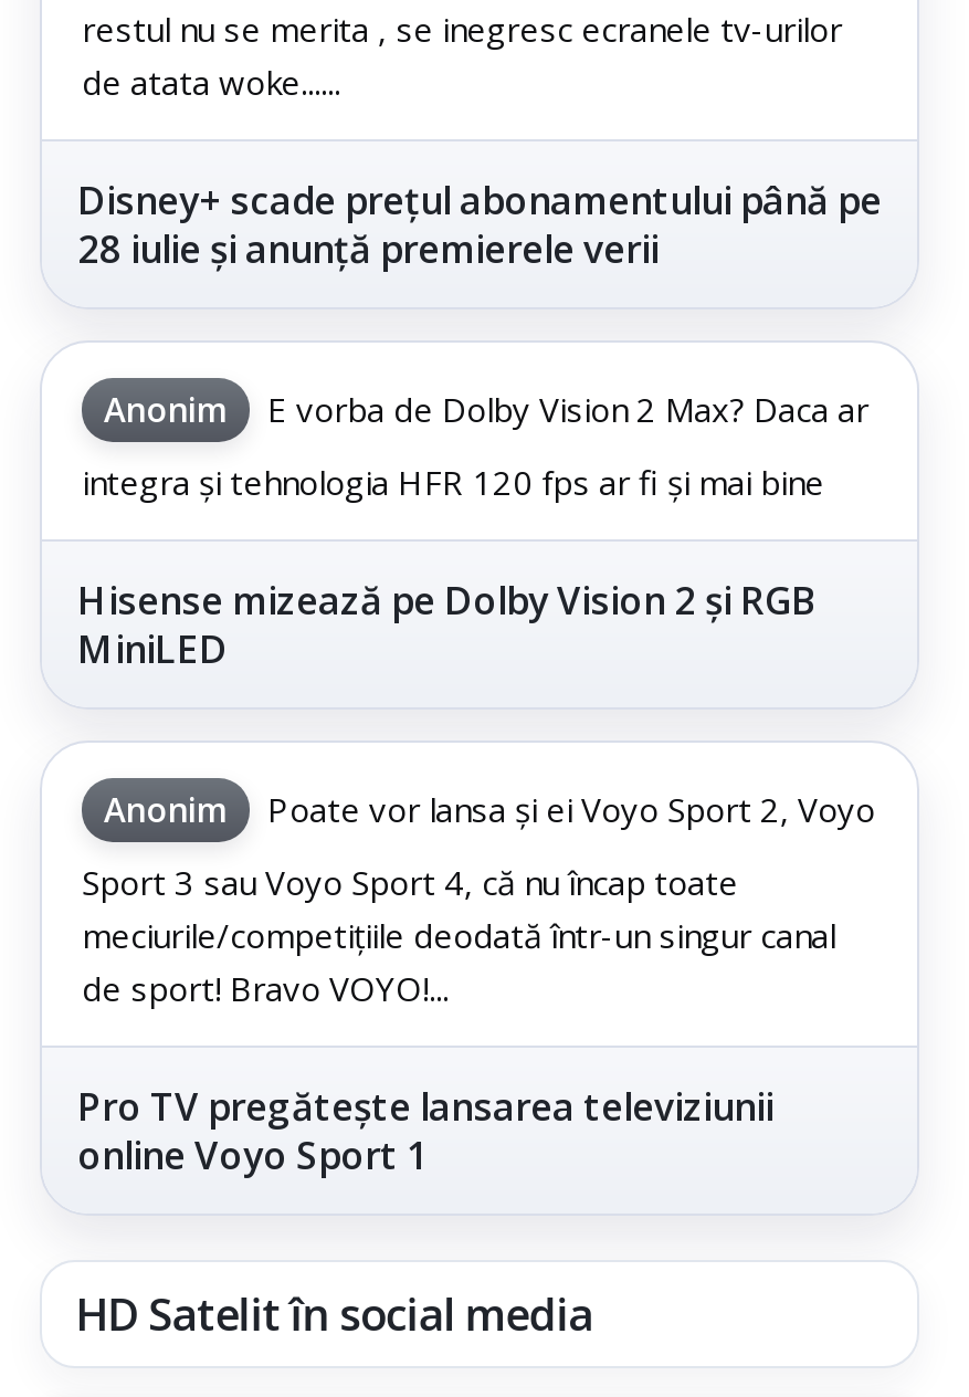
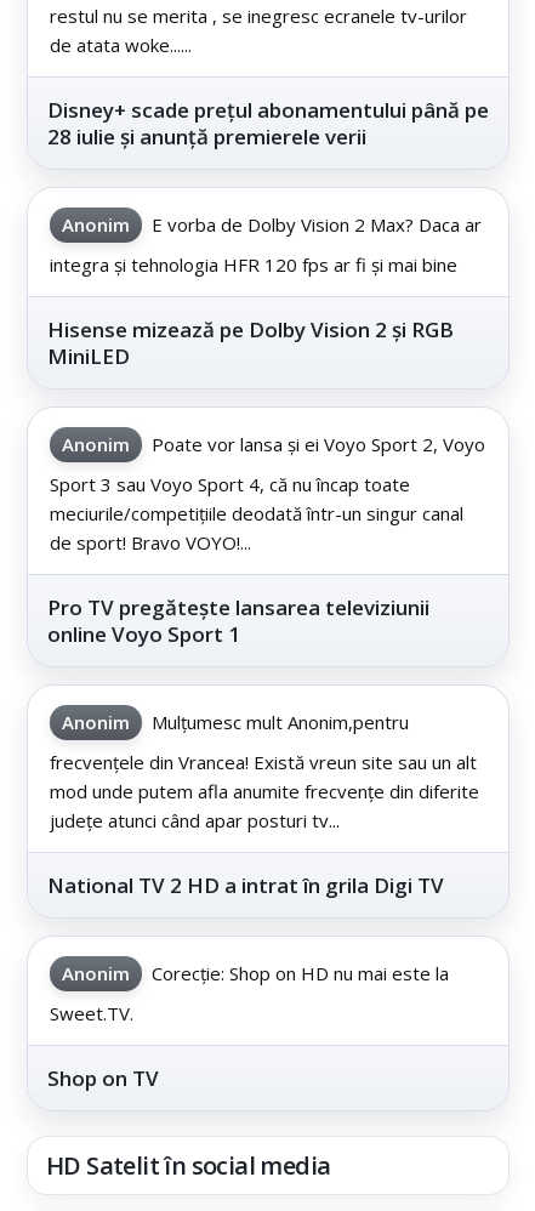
+ Anonim
+ Mulțumesc mult Anonim,pentru
+ frecvențele din Vrancea! Există vreun site sau un alt
+ mod unde putem afla anumite frecvențe din diferite
+ județe atunci când apar posturi tv...
+ National TV 2 HD a intrat în grila Digi TV
+ Anonim
+ Corecție: Shop on HD nu mai este la
+ Sweet.TV.
+ Shop on TV
